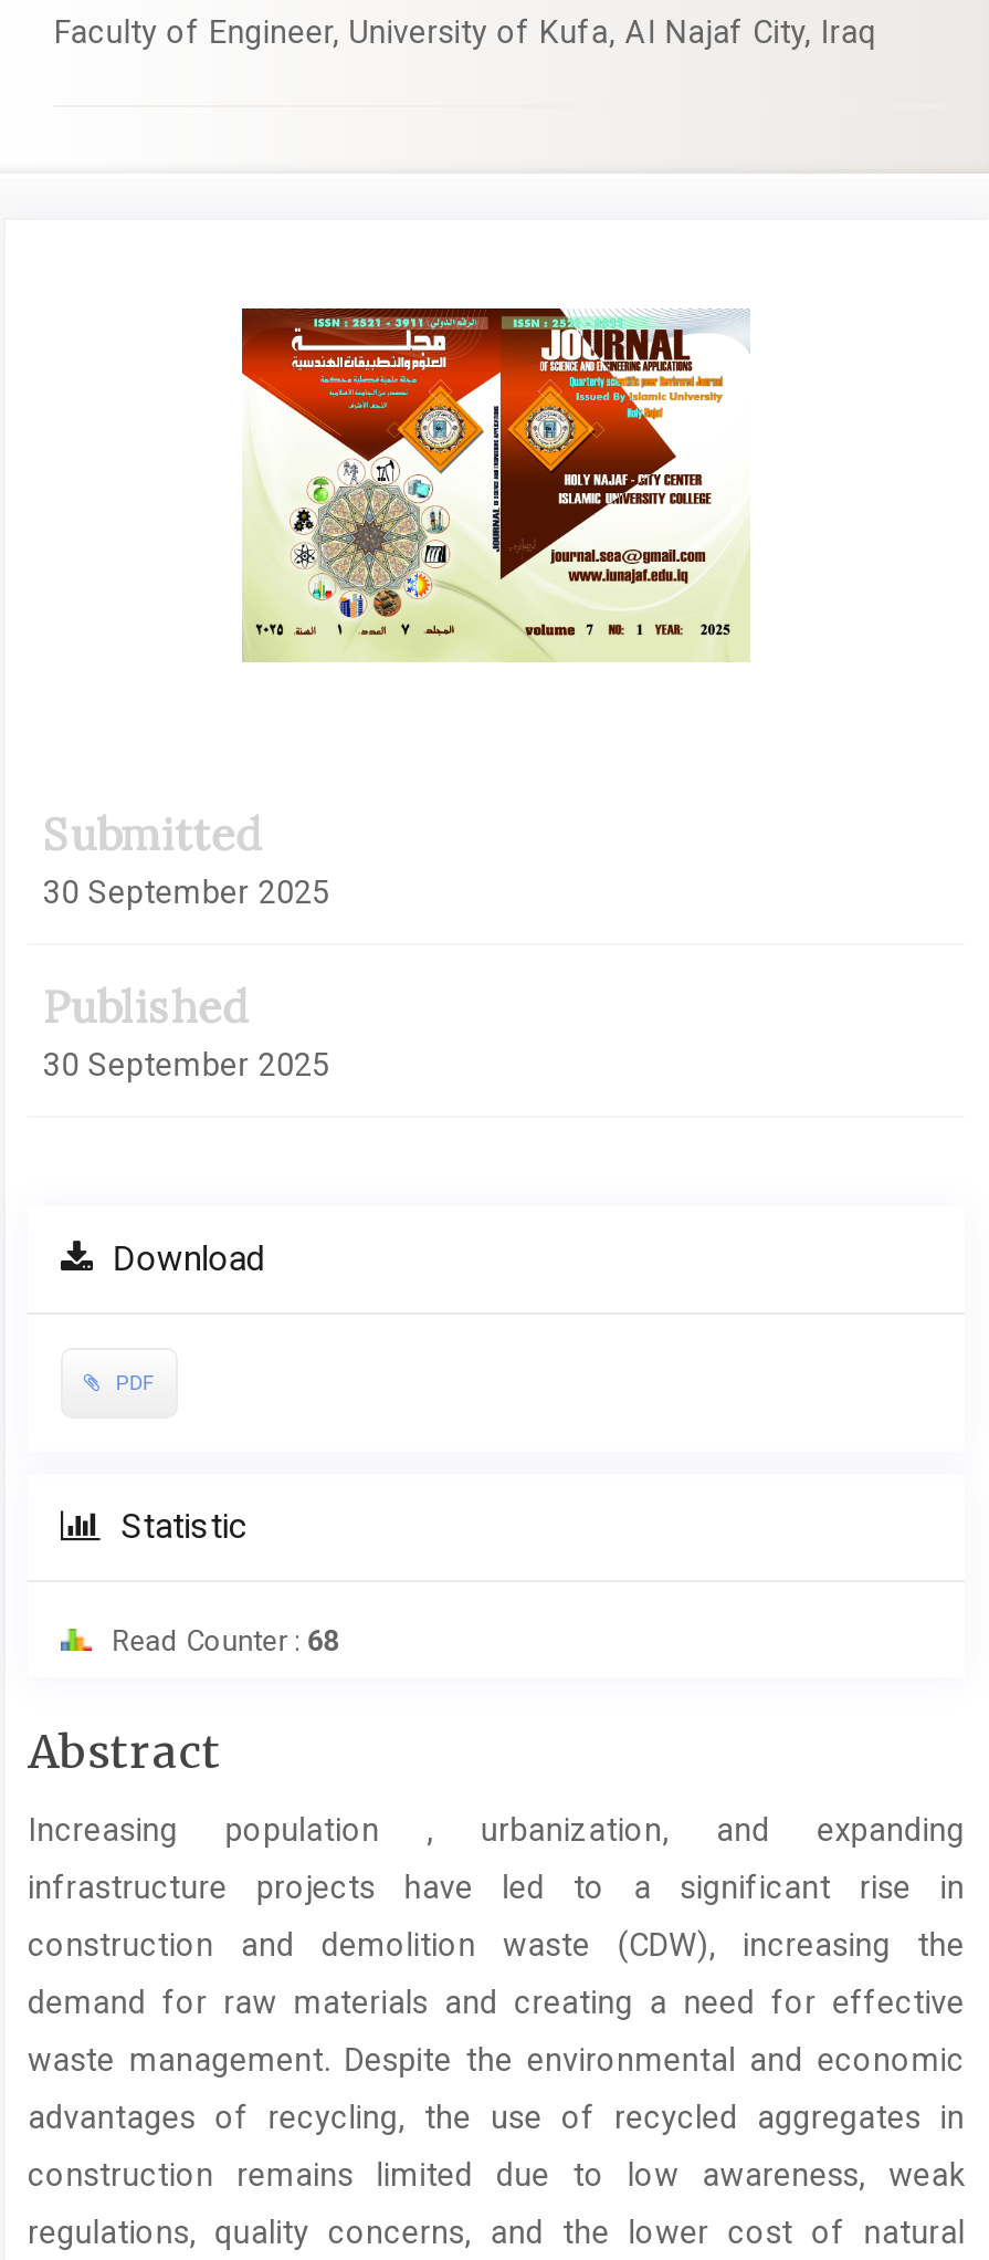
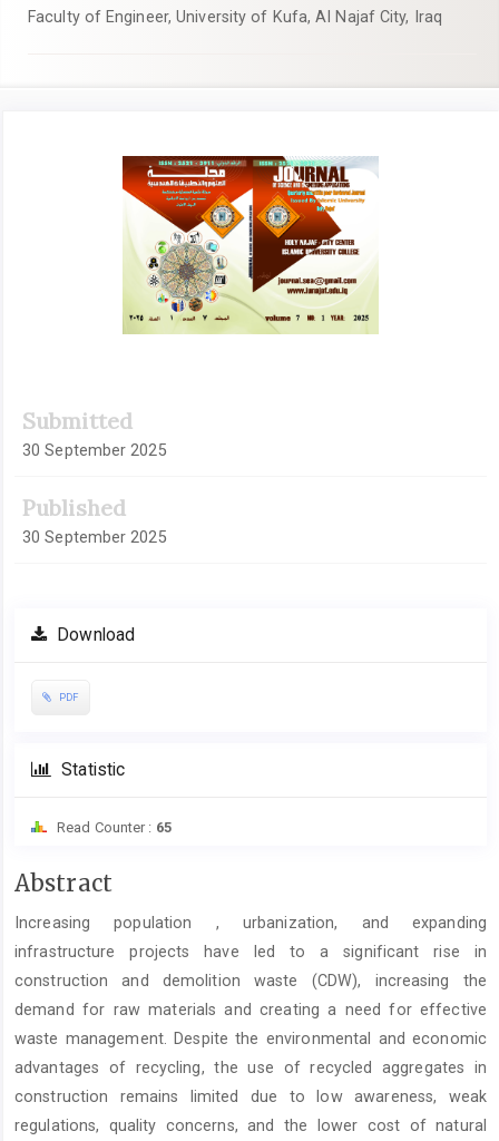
- Read Counter : 68
+ Read Counter : 65
